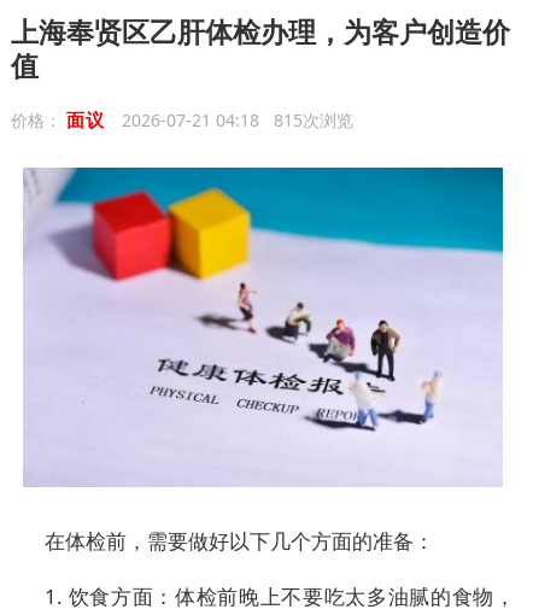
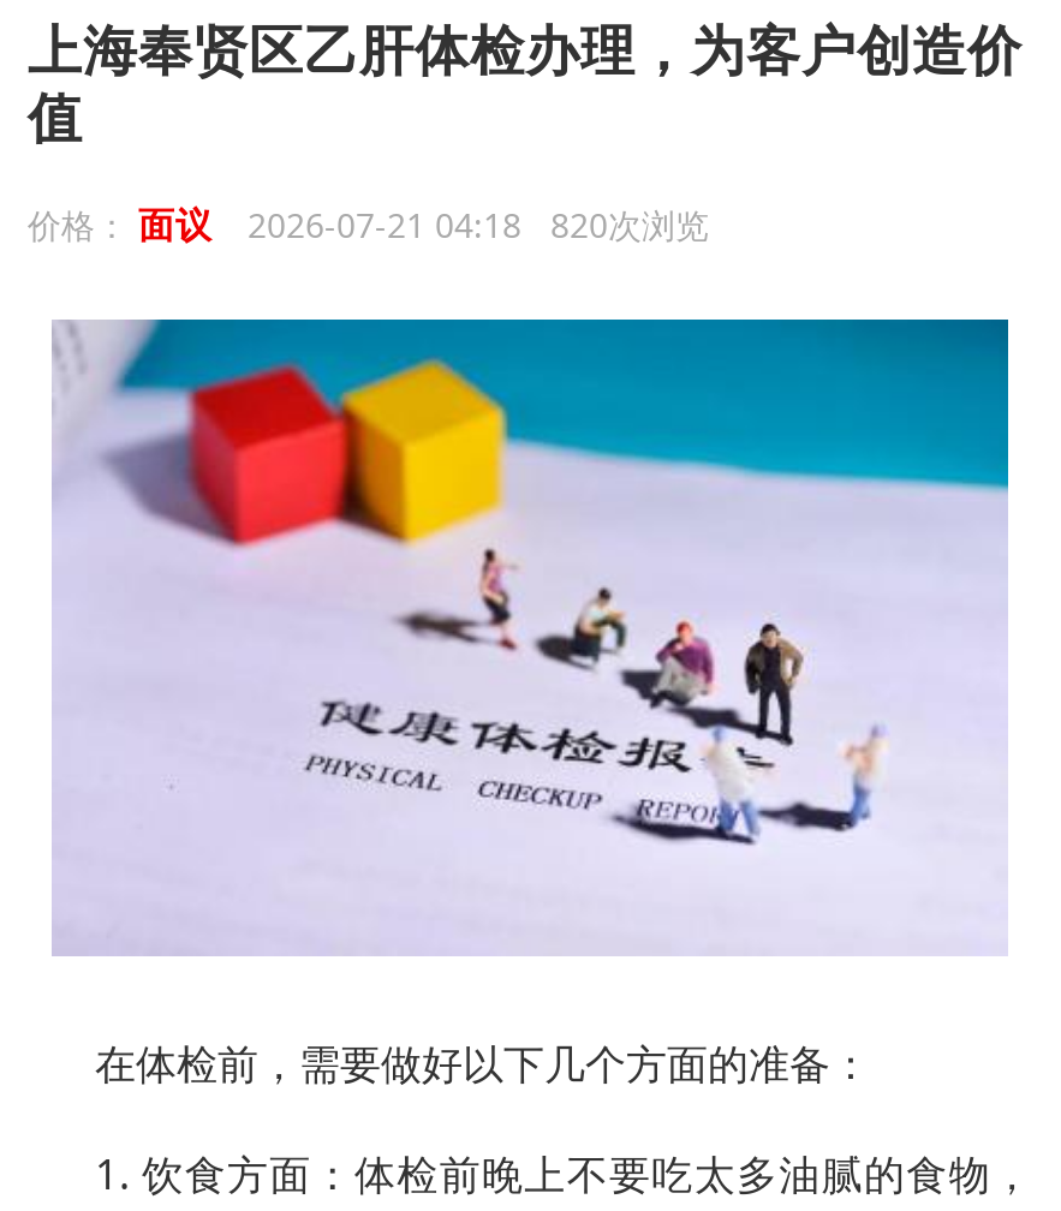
- 价格：面议 2026-07-21 04:18 815次浏览
+ 价格：面议 2026-07-21 04:18 820次浏览
